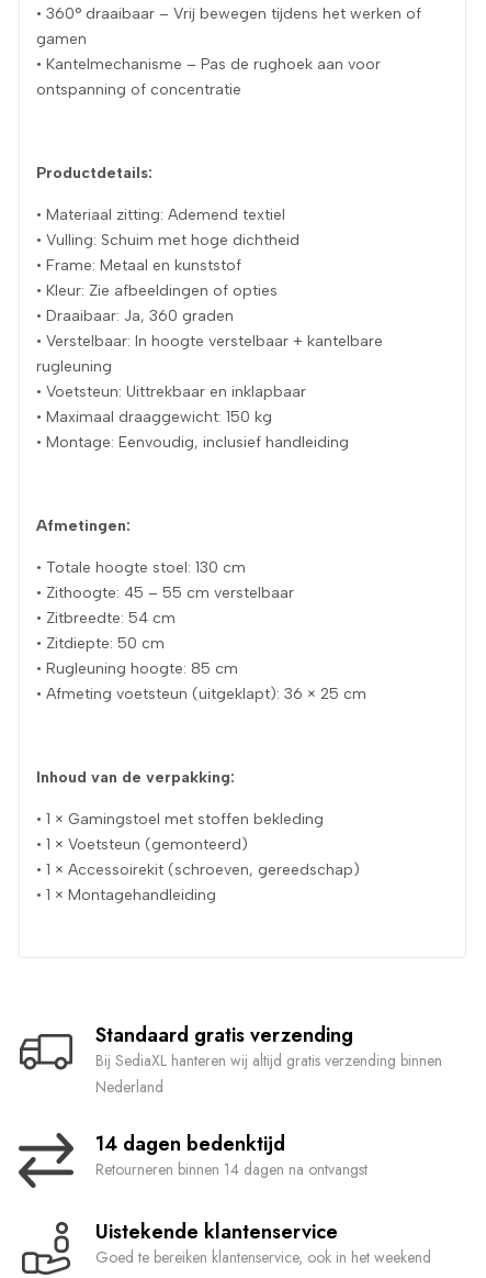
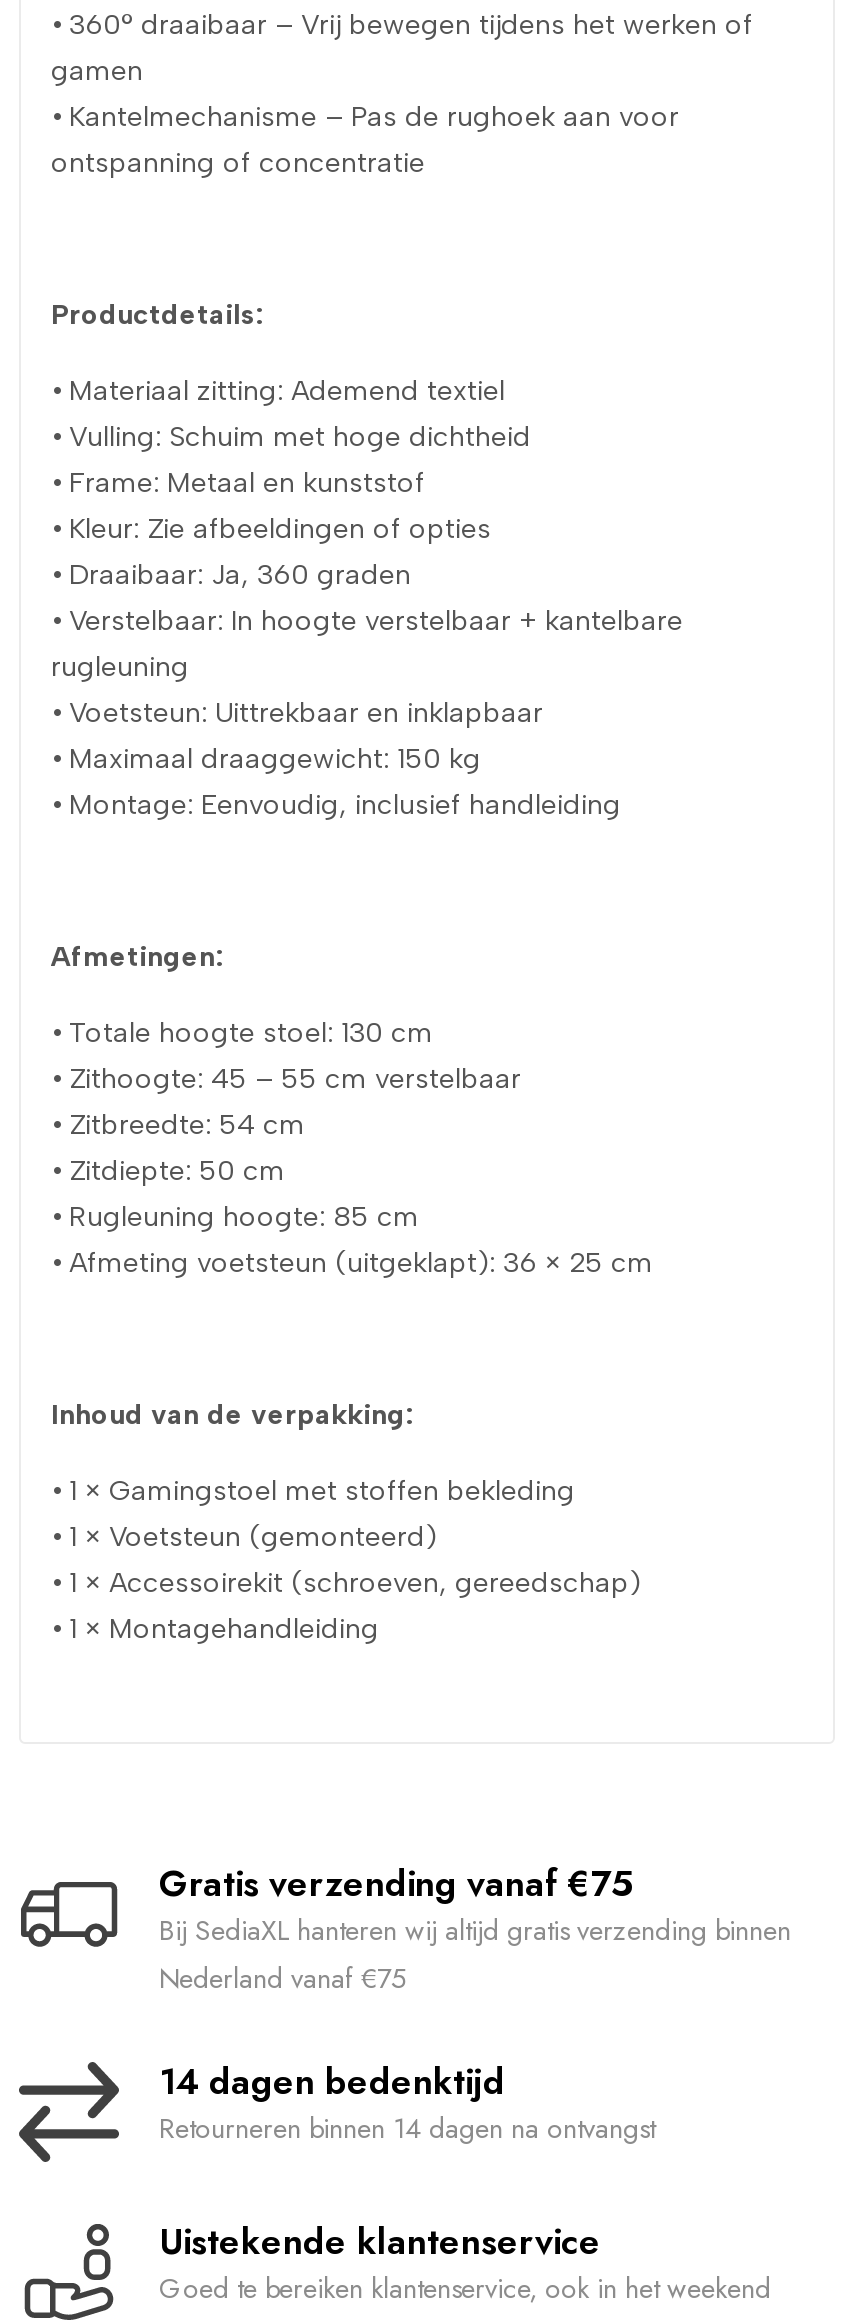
- Standaard gratis verzending
+ Gratis verzending vanaf €75

- Nederland
+ Nederland vanaf €75
